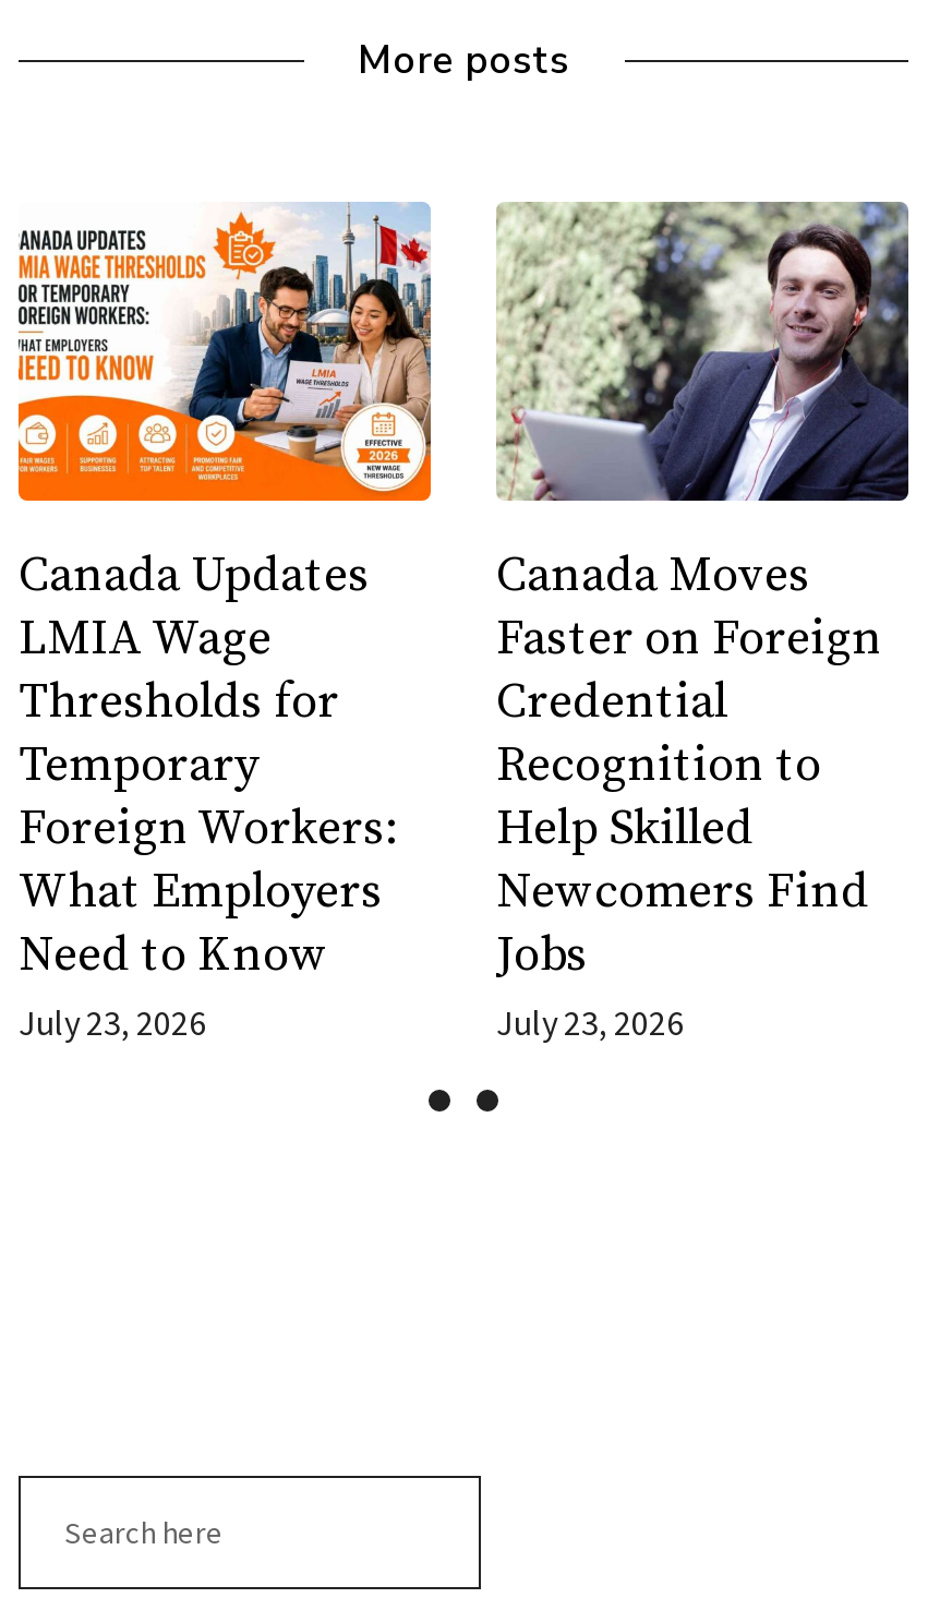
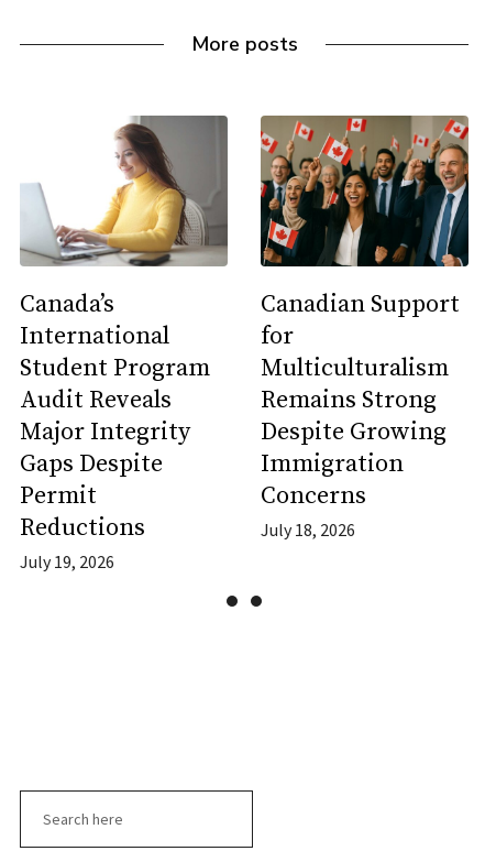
- [image]
- Canada Updates
- LMIA Wage
- Thresholds for
- Temporary
- Foreign Workers:
- What Employers
- Need to Know
- July 23, 2026
+ [image]
+ Canada’s
+ International
+ Student Program
+ Audit Reveals
+ Major Integrity
+ Gaps Despite
+ Permit
+ Reductions
+ July 19, 2026

- [image]
- Canada Moves
- Faster on Foreign
- Credential
- Recognition to
- Help Skilled
- Newcomers Find
- Jobs
- July 23, 2026
+ [image]
+ Canadian Support
+ for
+ Multiculturalism
+ Remains Strong
+ Despite Growing
+ Immigration
+ Concerns
+ July 18, 2026
